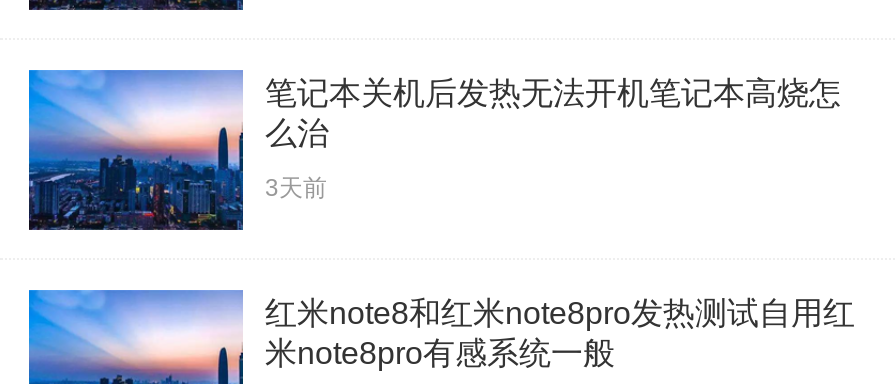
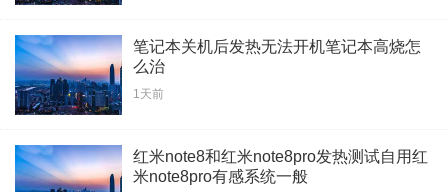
- 3天前
+ 1天前
